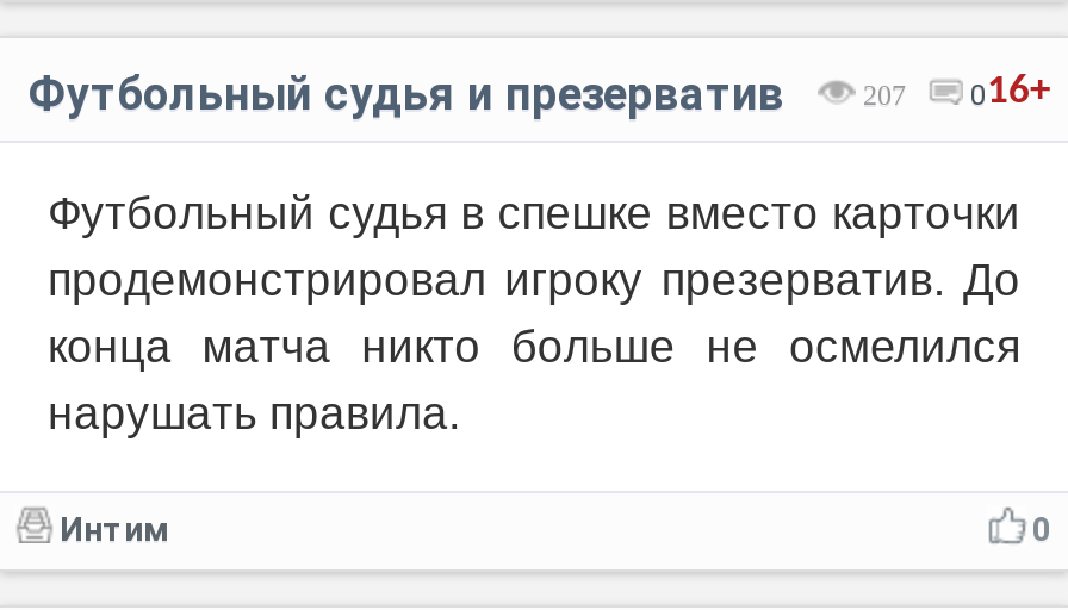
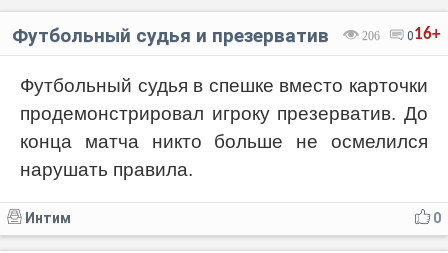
- 207 0 16+
+ 206 0 16+
